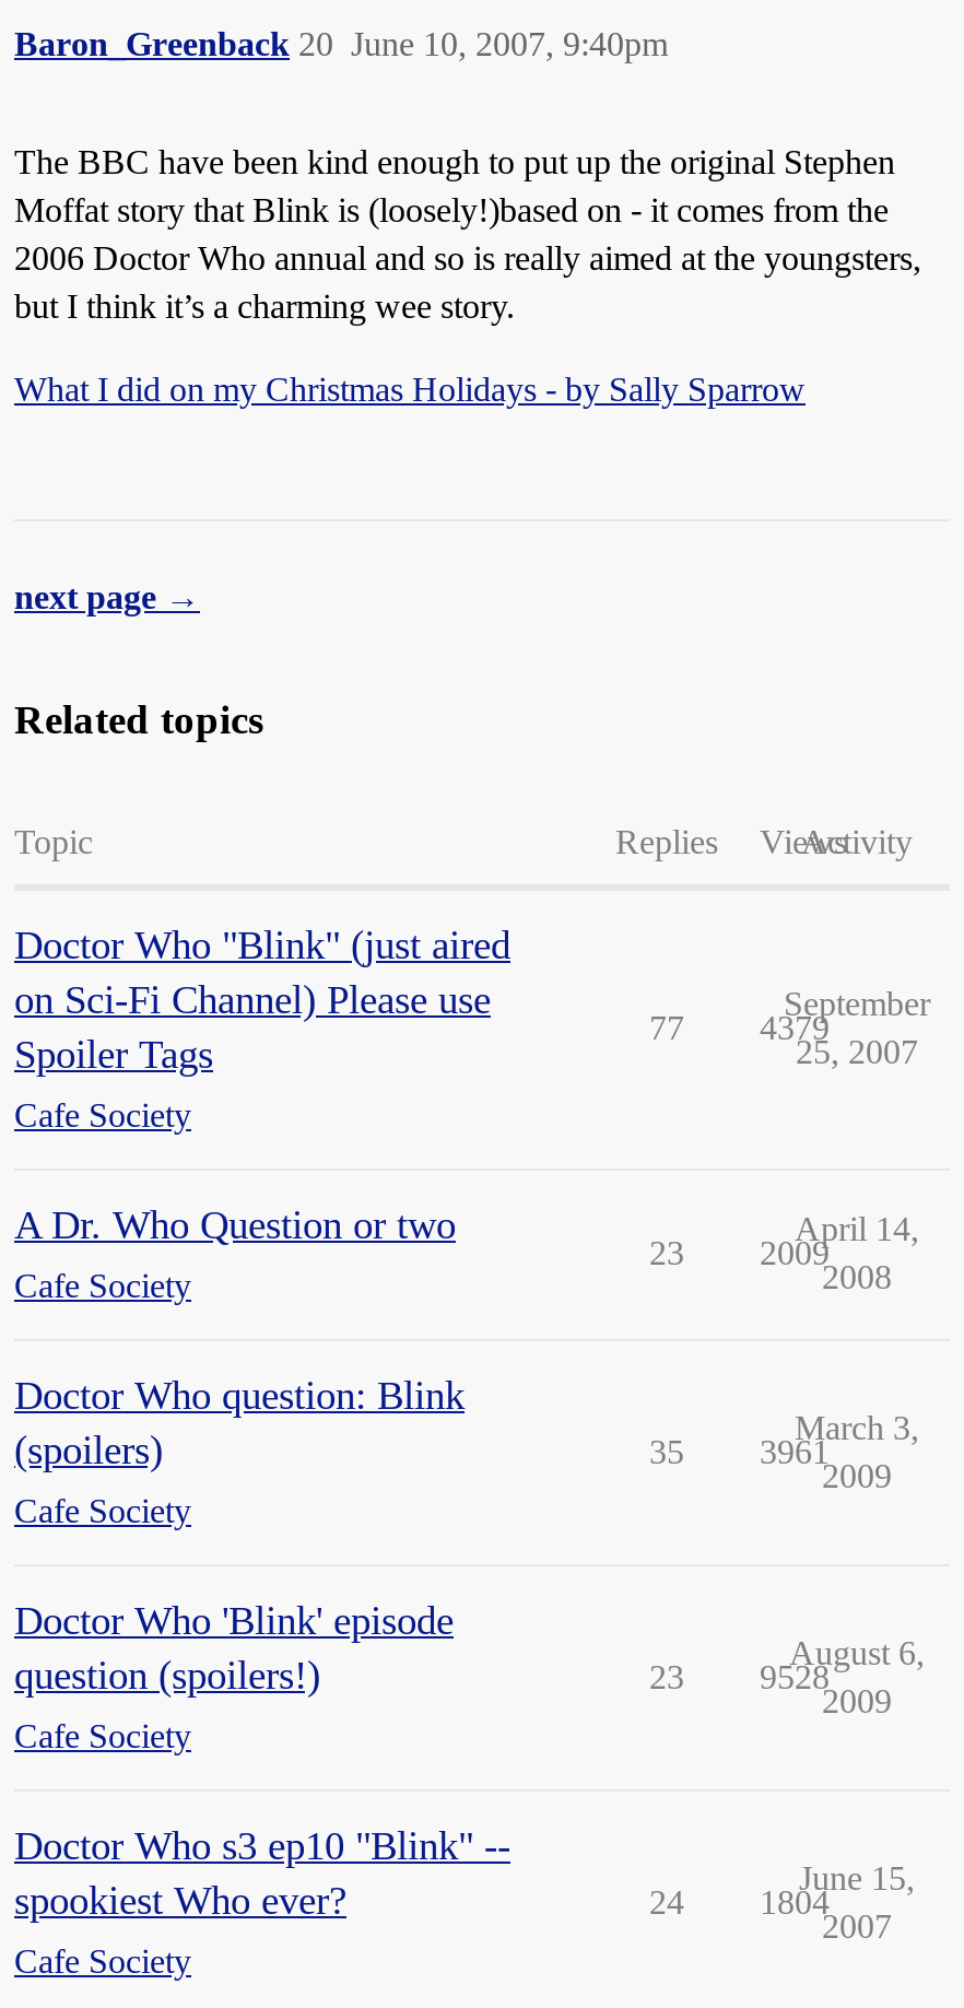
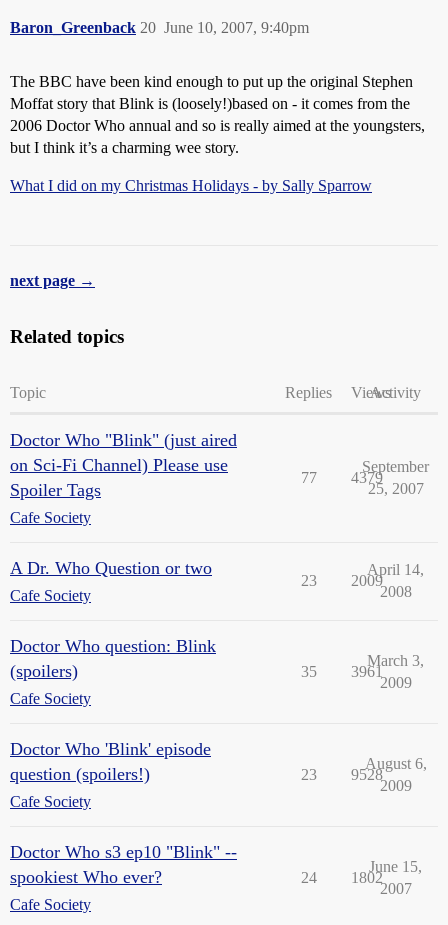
- 1804
+ 1802
